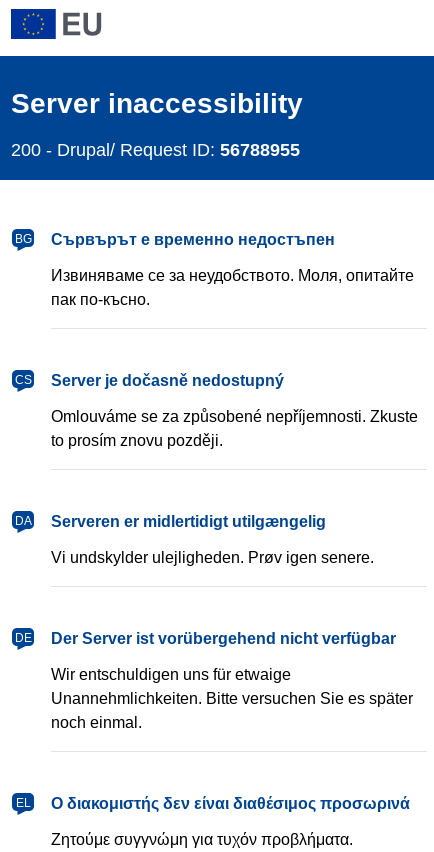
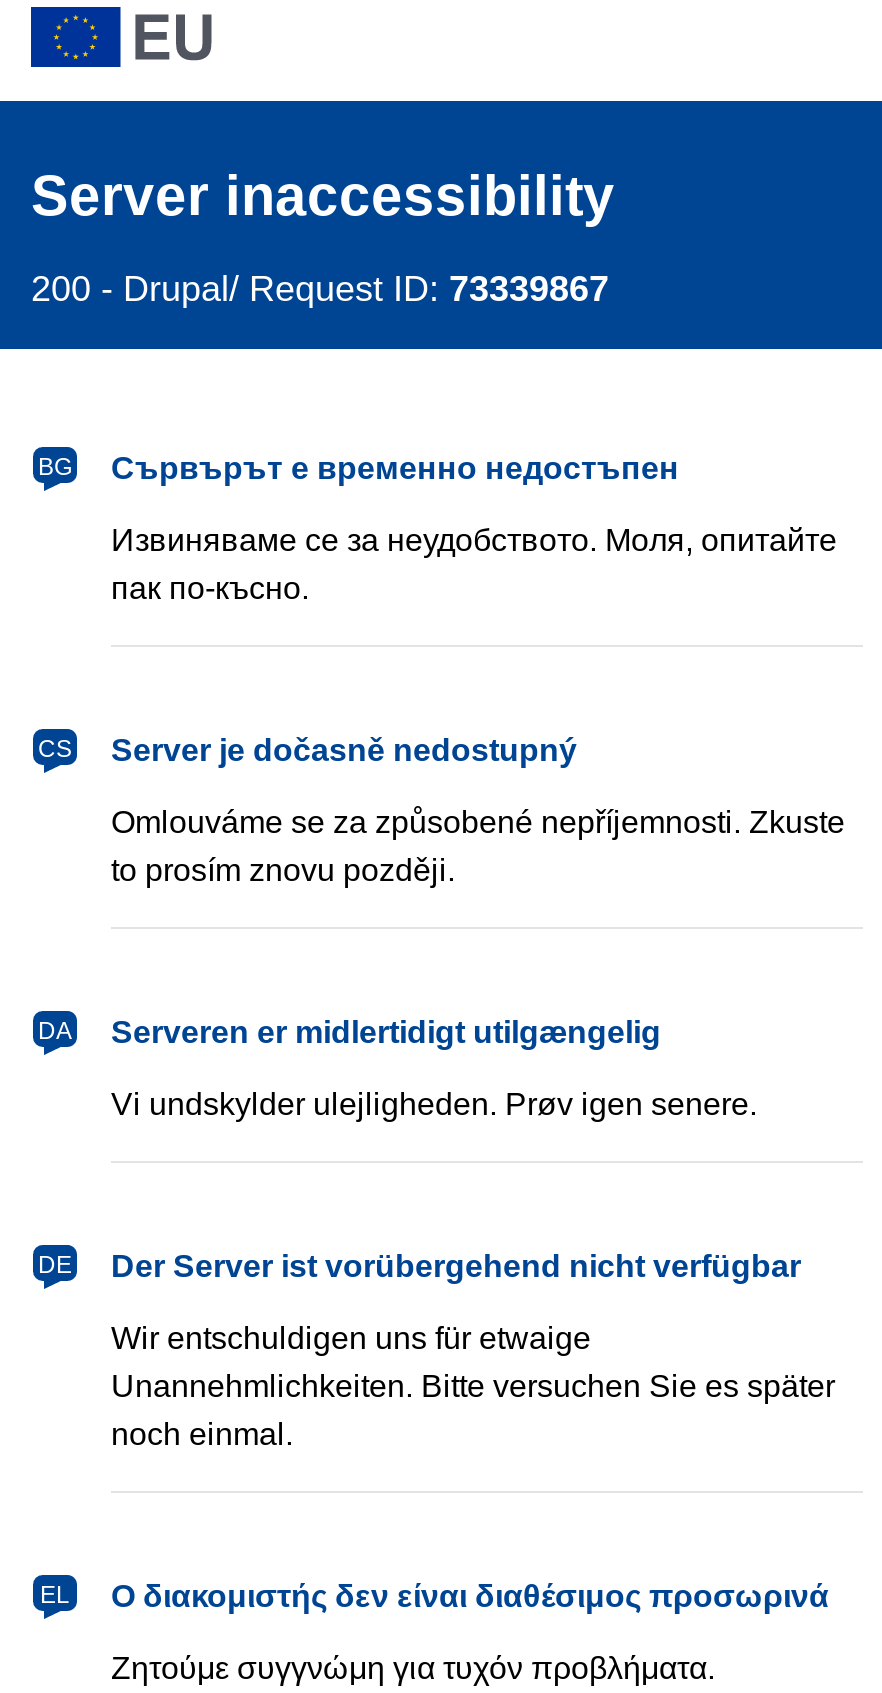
- 200 - Drupal/ Request ID: 56788955
+ 200 - Drupal/ Request ID: 73339867
